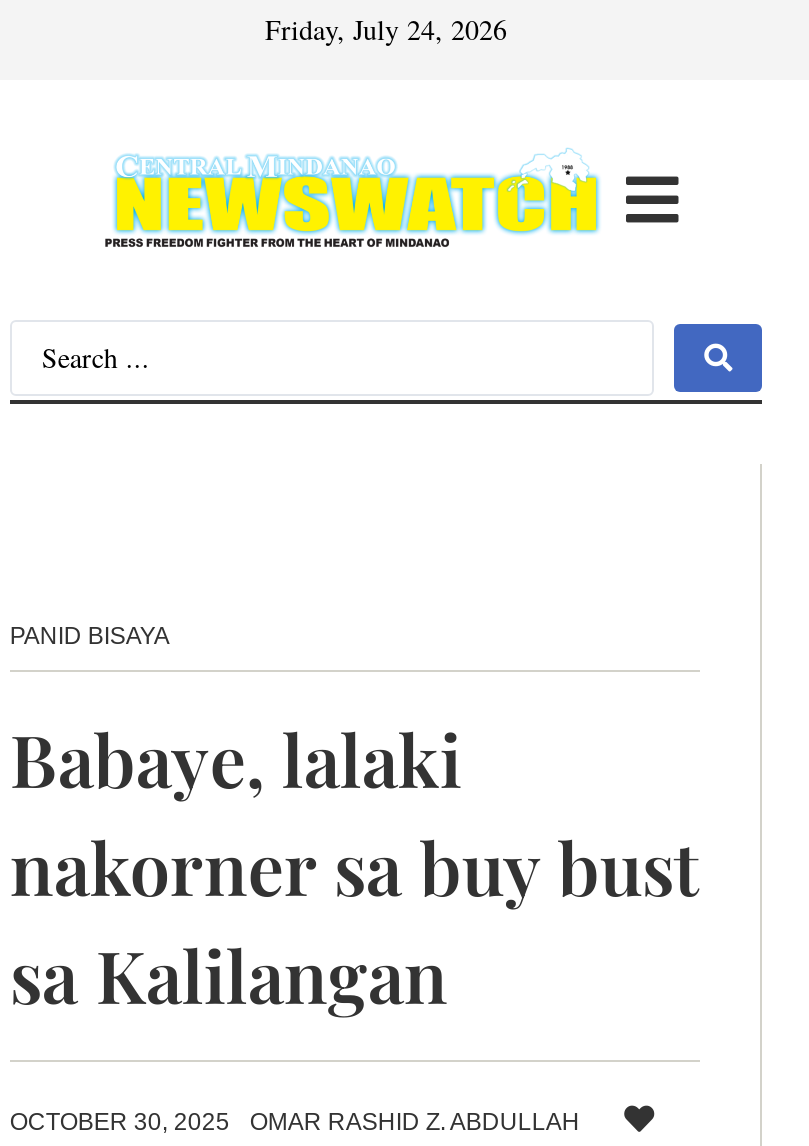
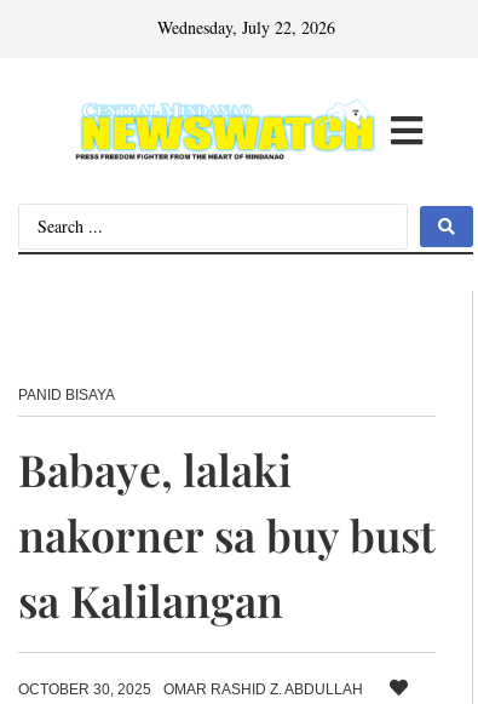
- Friday, July 24, 2026
+ Wednesday, July 22, 2026
